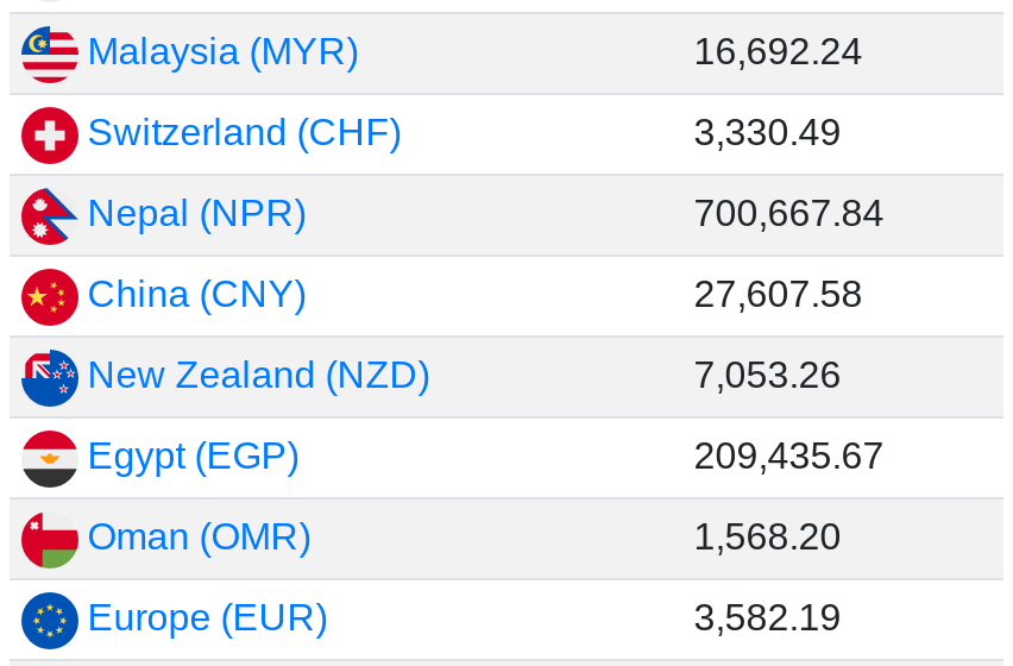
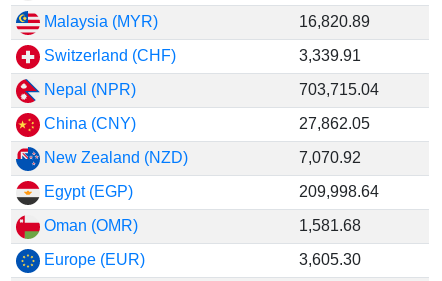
- 16,692.24
+ 16,820.89

- 3,330.49
+ 3,339.91

- 700,667.84
+ 703,715.04

- 27,607.58
+ 27,862.05

- 7,053.26
+ 7,070.92

- 209,435.67
+ 209,998.64

- 1,568.20
+ 1,581.68

- 3,582.19
+ 3,605.30
